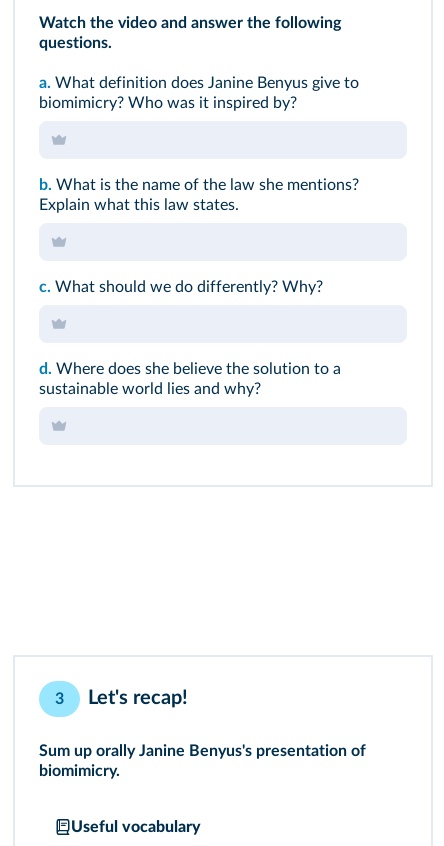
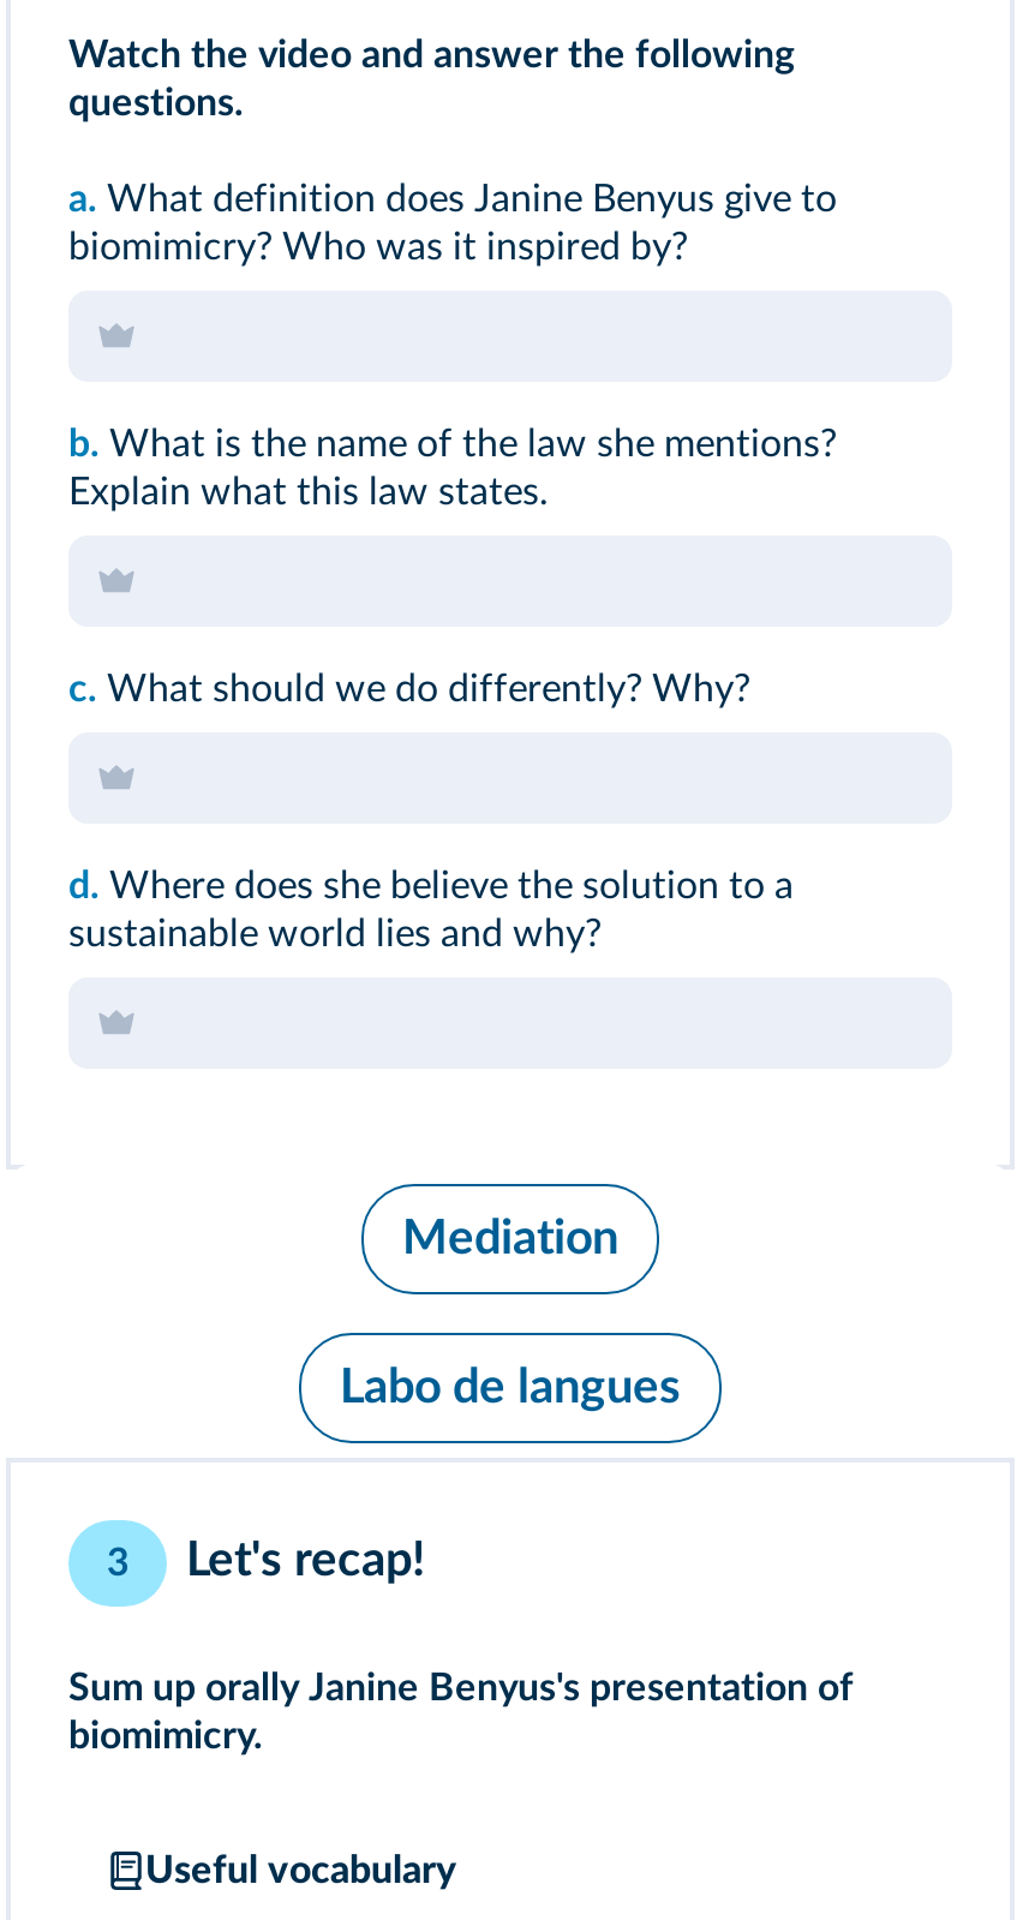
+ Mediation
+ Labo de langues
